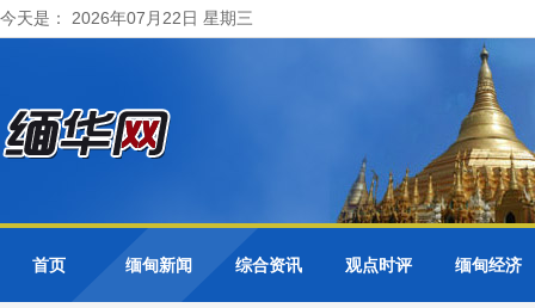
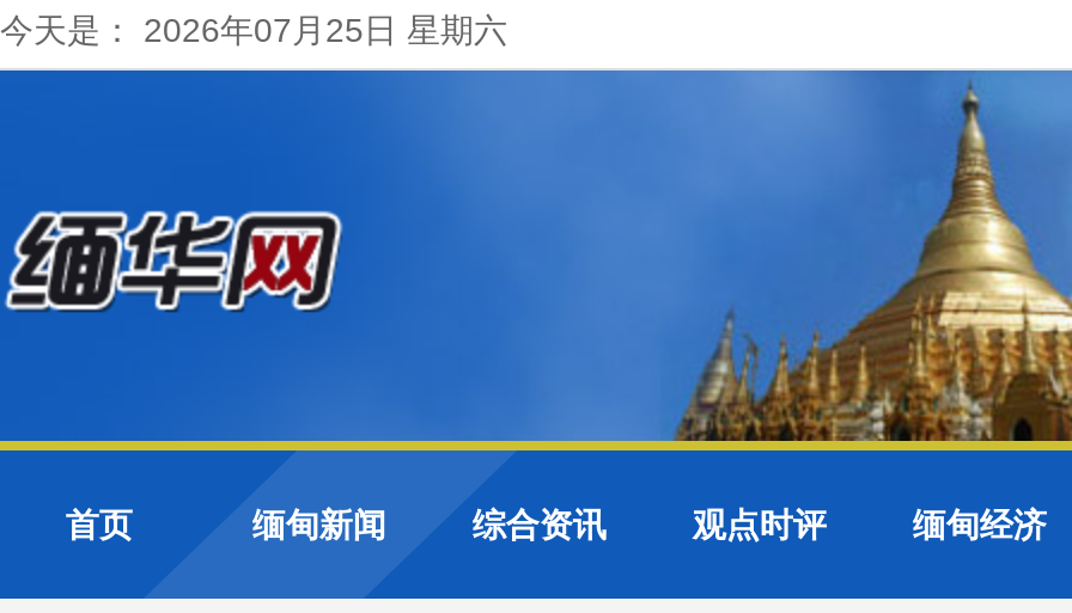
- 今天是： 2026年07月22日 星期三
+ 今天是： 2026年07月25日 星期六
